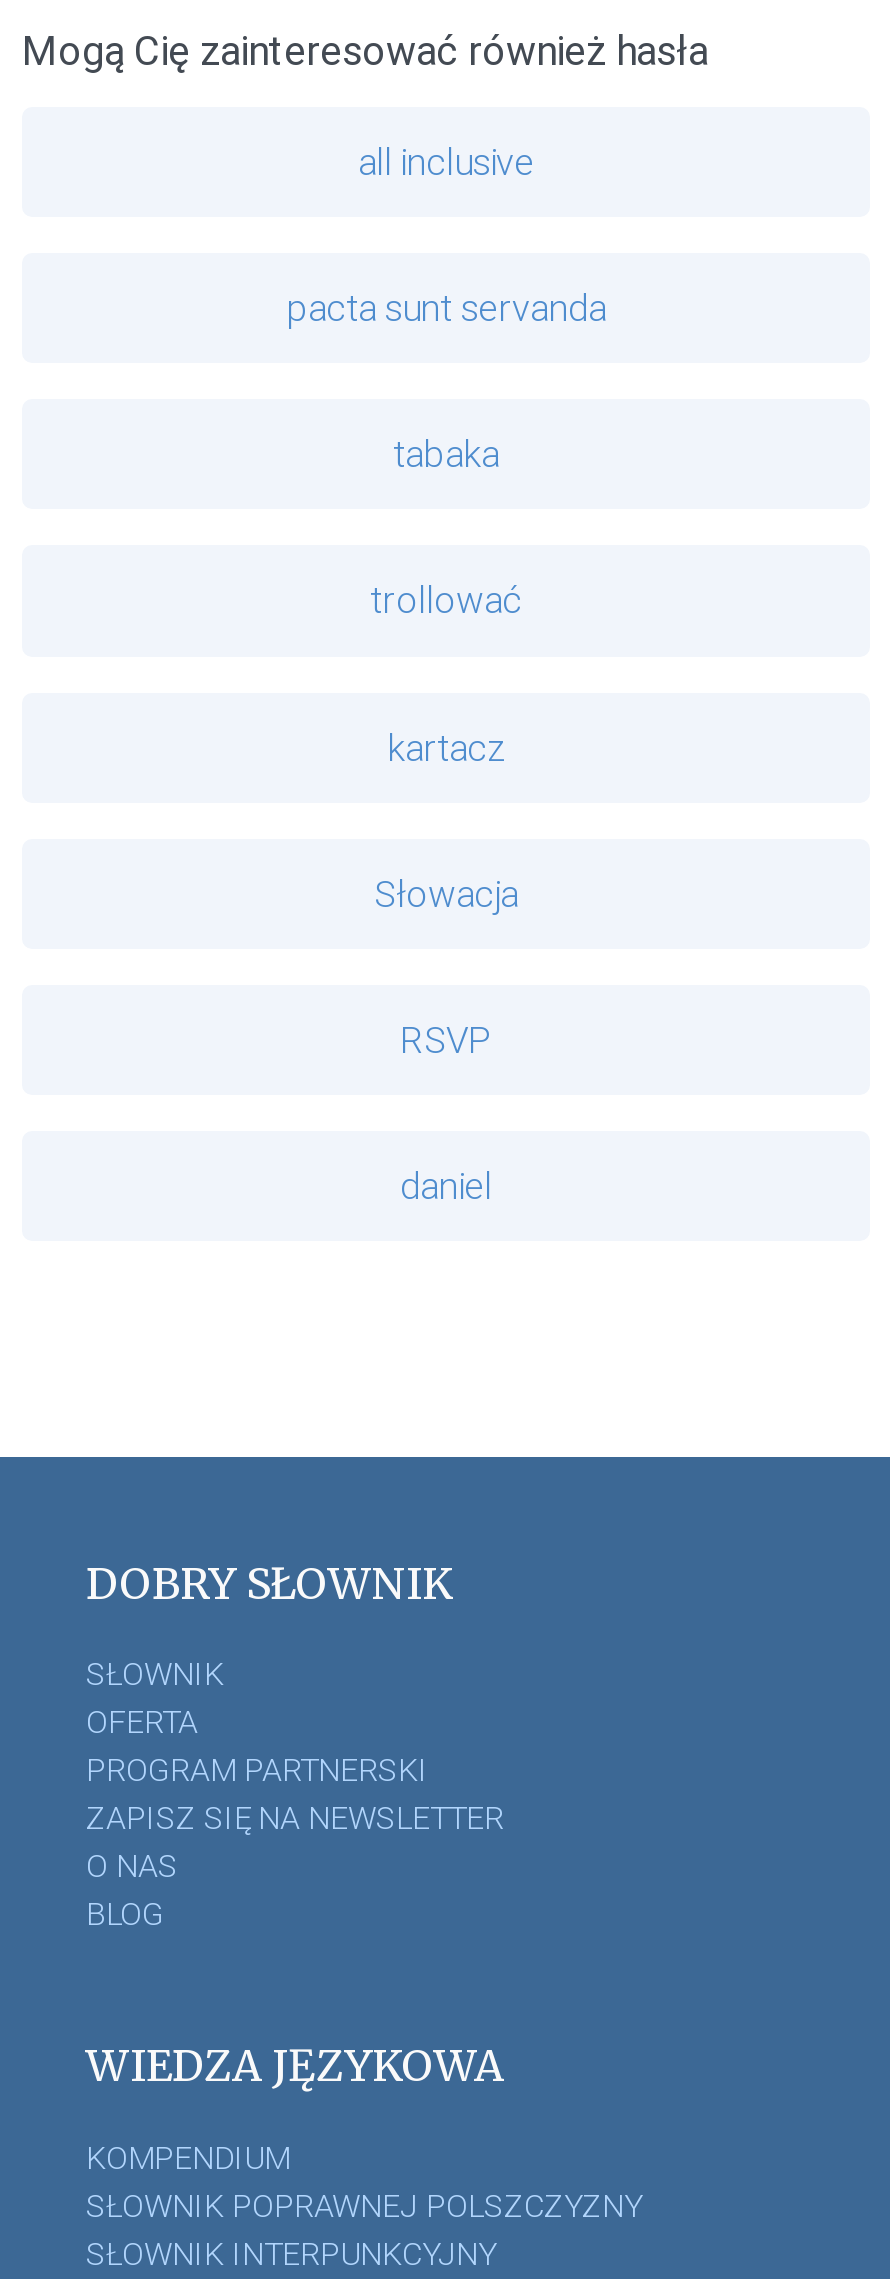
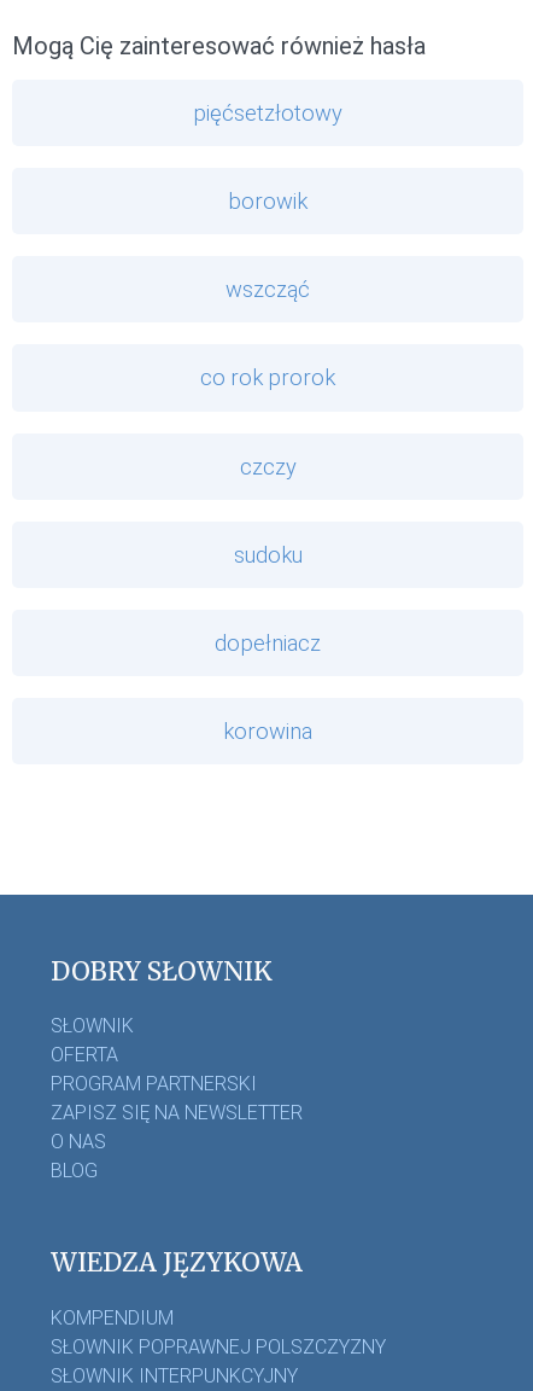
- all inclusive
+ pięćsetzłotowy

- pacta sunt servanda
+ borowik

- tabaka
+ wszcząć

- trollować
+ co rok prorok

- kartacz
+ czczy

- Słowacja
+ sudoku

- RSVP
+ dopełniacz

- daniel
+ korowina
